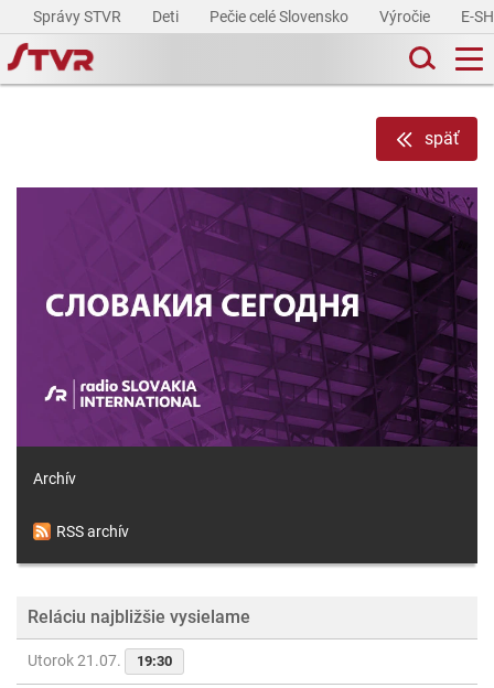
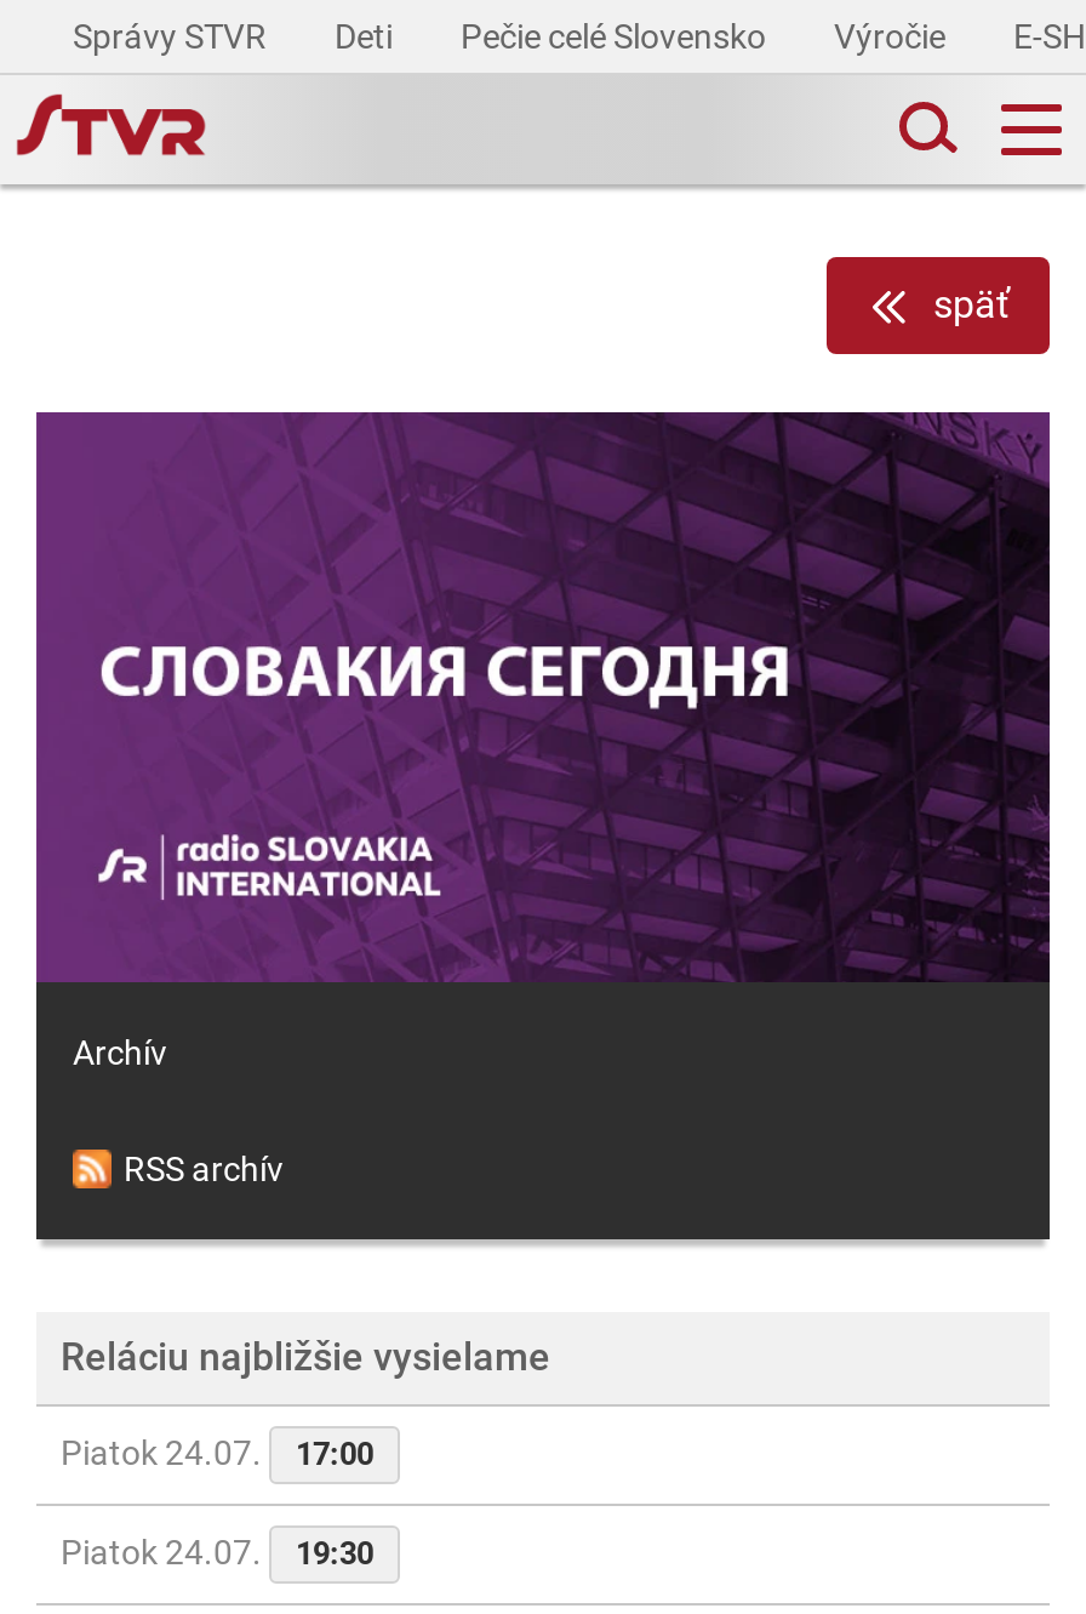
- Utorok 21.07.
+ Piatok 24.07.
+ 17:00
+ Piatok 24.07.
